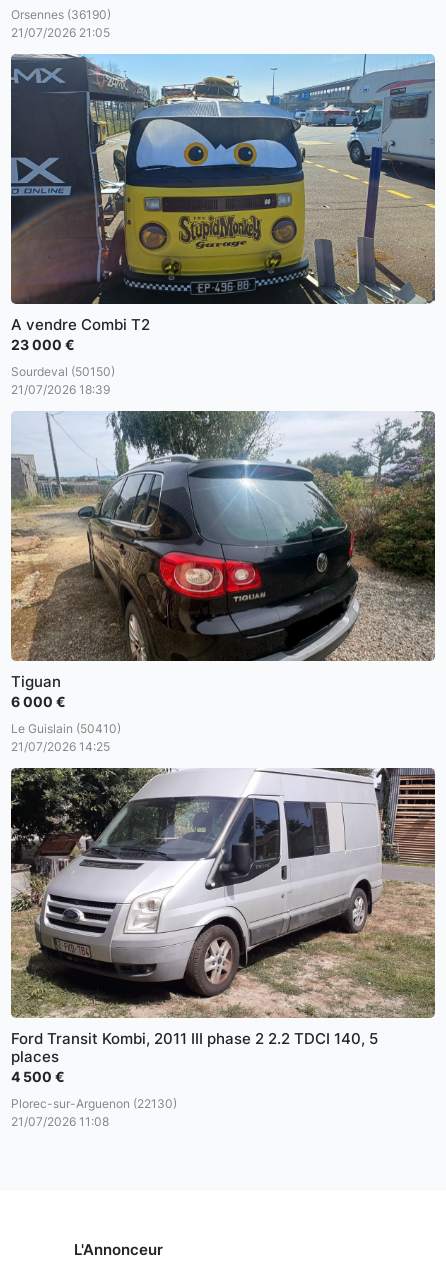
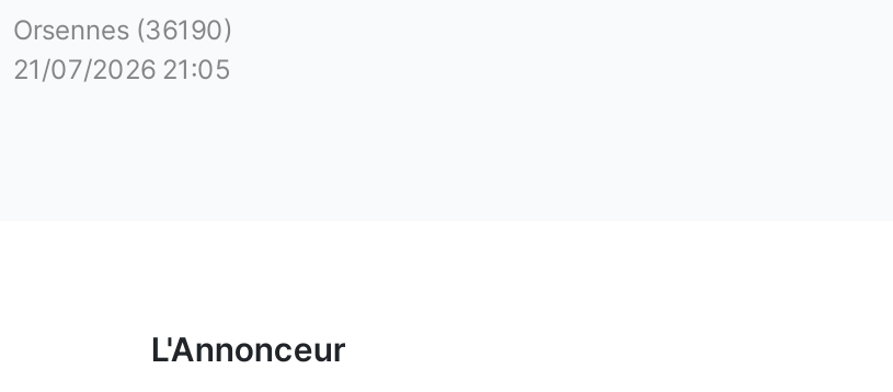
- [image]
- A vendre Combi T2
- 23 000 €
- Sourdeval (50150)
- 21/07/2026 18:39

- [image]
- Tiguan
- 6 000 €
- Le Guislain (50410)
- 21/07/2026 14:25

- [image]
- Ford Transit Kombi, 2011 III phase 2 2.2 TDCI 140, 5
- places
- 4 500 €
- Plorec-sur-Arguenon (22130)
- 21/07/2026 11:08
